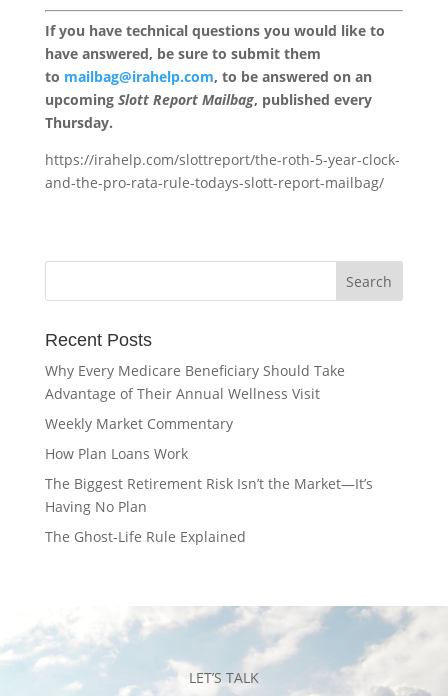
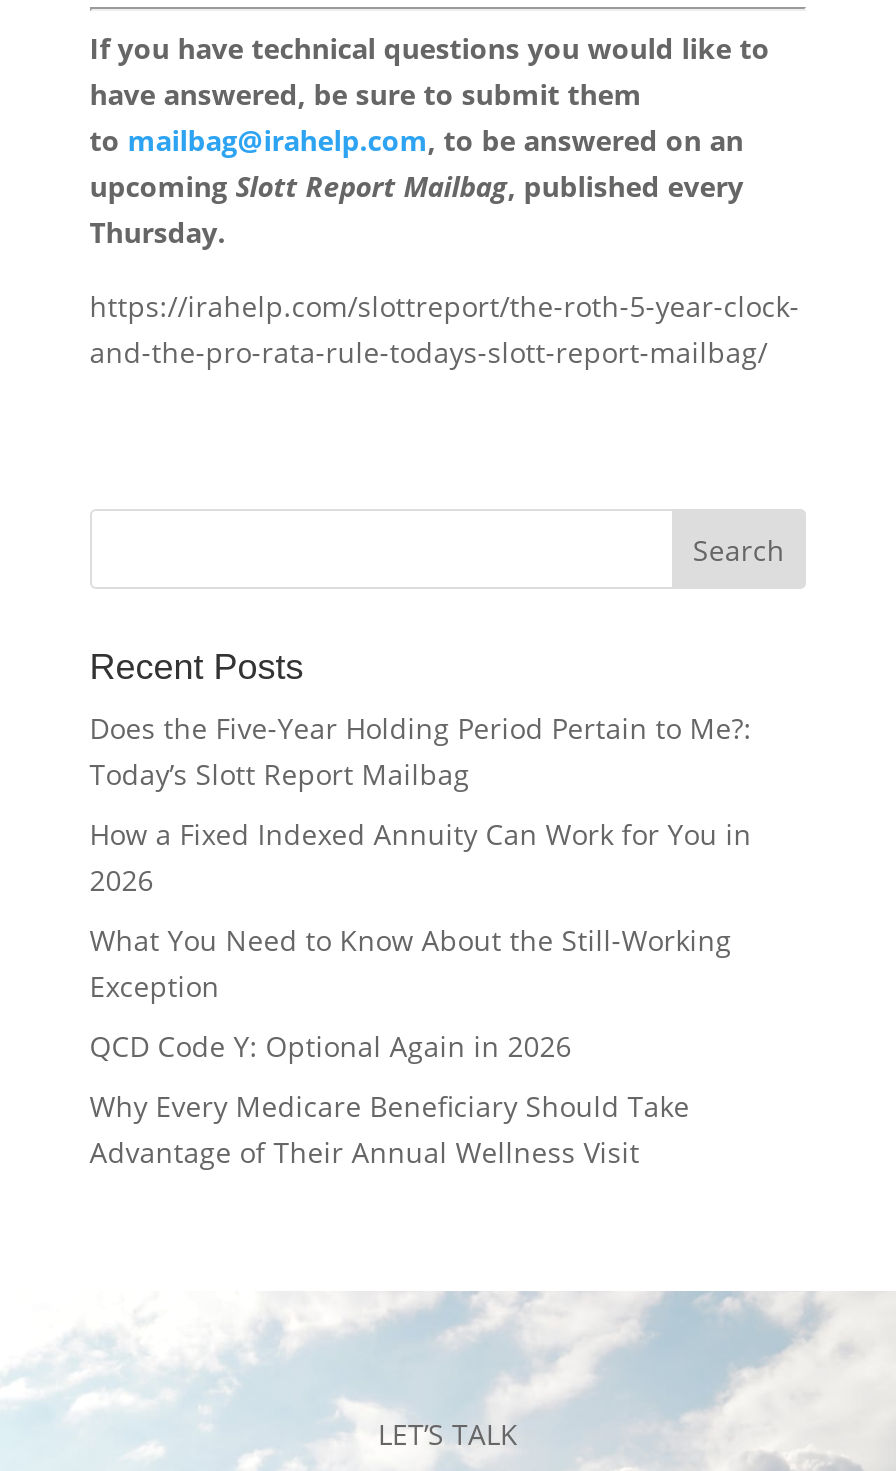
+ Does the Five-Year Holding Period Pertain to Me?:
+ Today’s Slott Report Mailbag
+ How a Fixed Indexed Annuity Can Work for You in
+ 2026
+ What You Need to Know About the Still-Working
+ Exception
+ QCD Code Y: Optional Again in 2026

moved down: Why Every Medicare Beneficiary Should Take | Advantage of Their Annual Wellness Visit

- Weekly Market Commentary
- How Plan Loans Work
- The Biggest Retirement Risk Isn’t the Market—It’s
- Having No Plan
- The Ghost-Life Rule Explained
